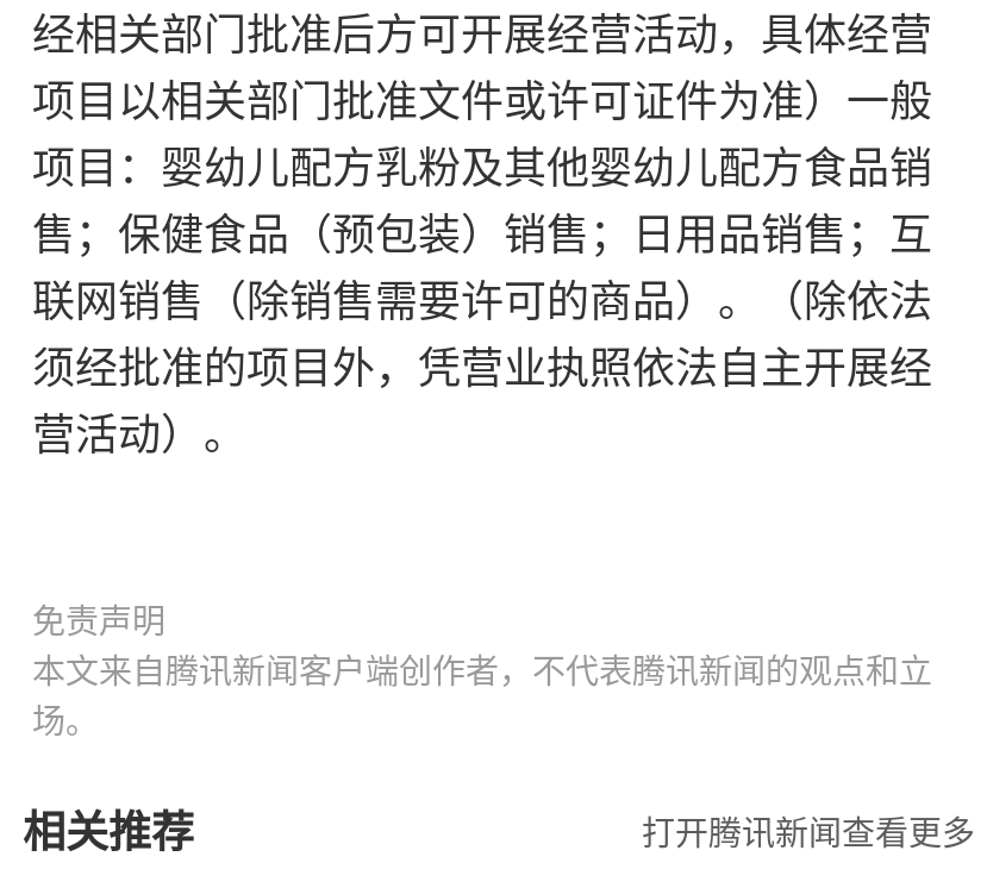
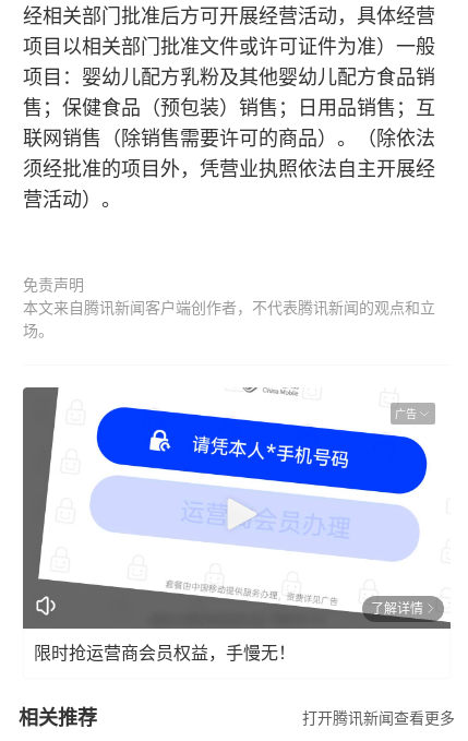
+ [image]
+ 广告

+ 了解详情
+ 限时抢运营商会员权益，手慢无！
